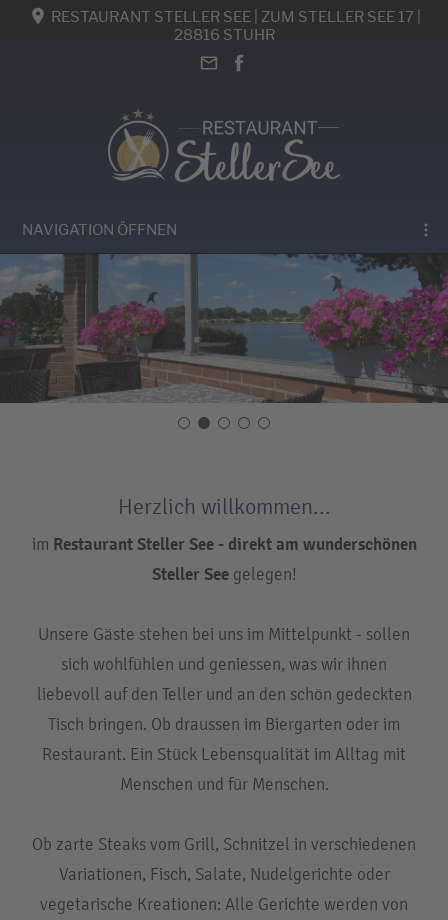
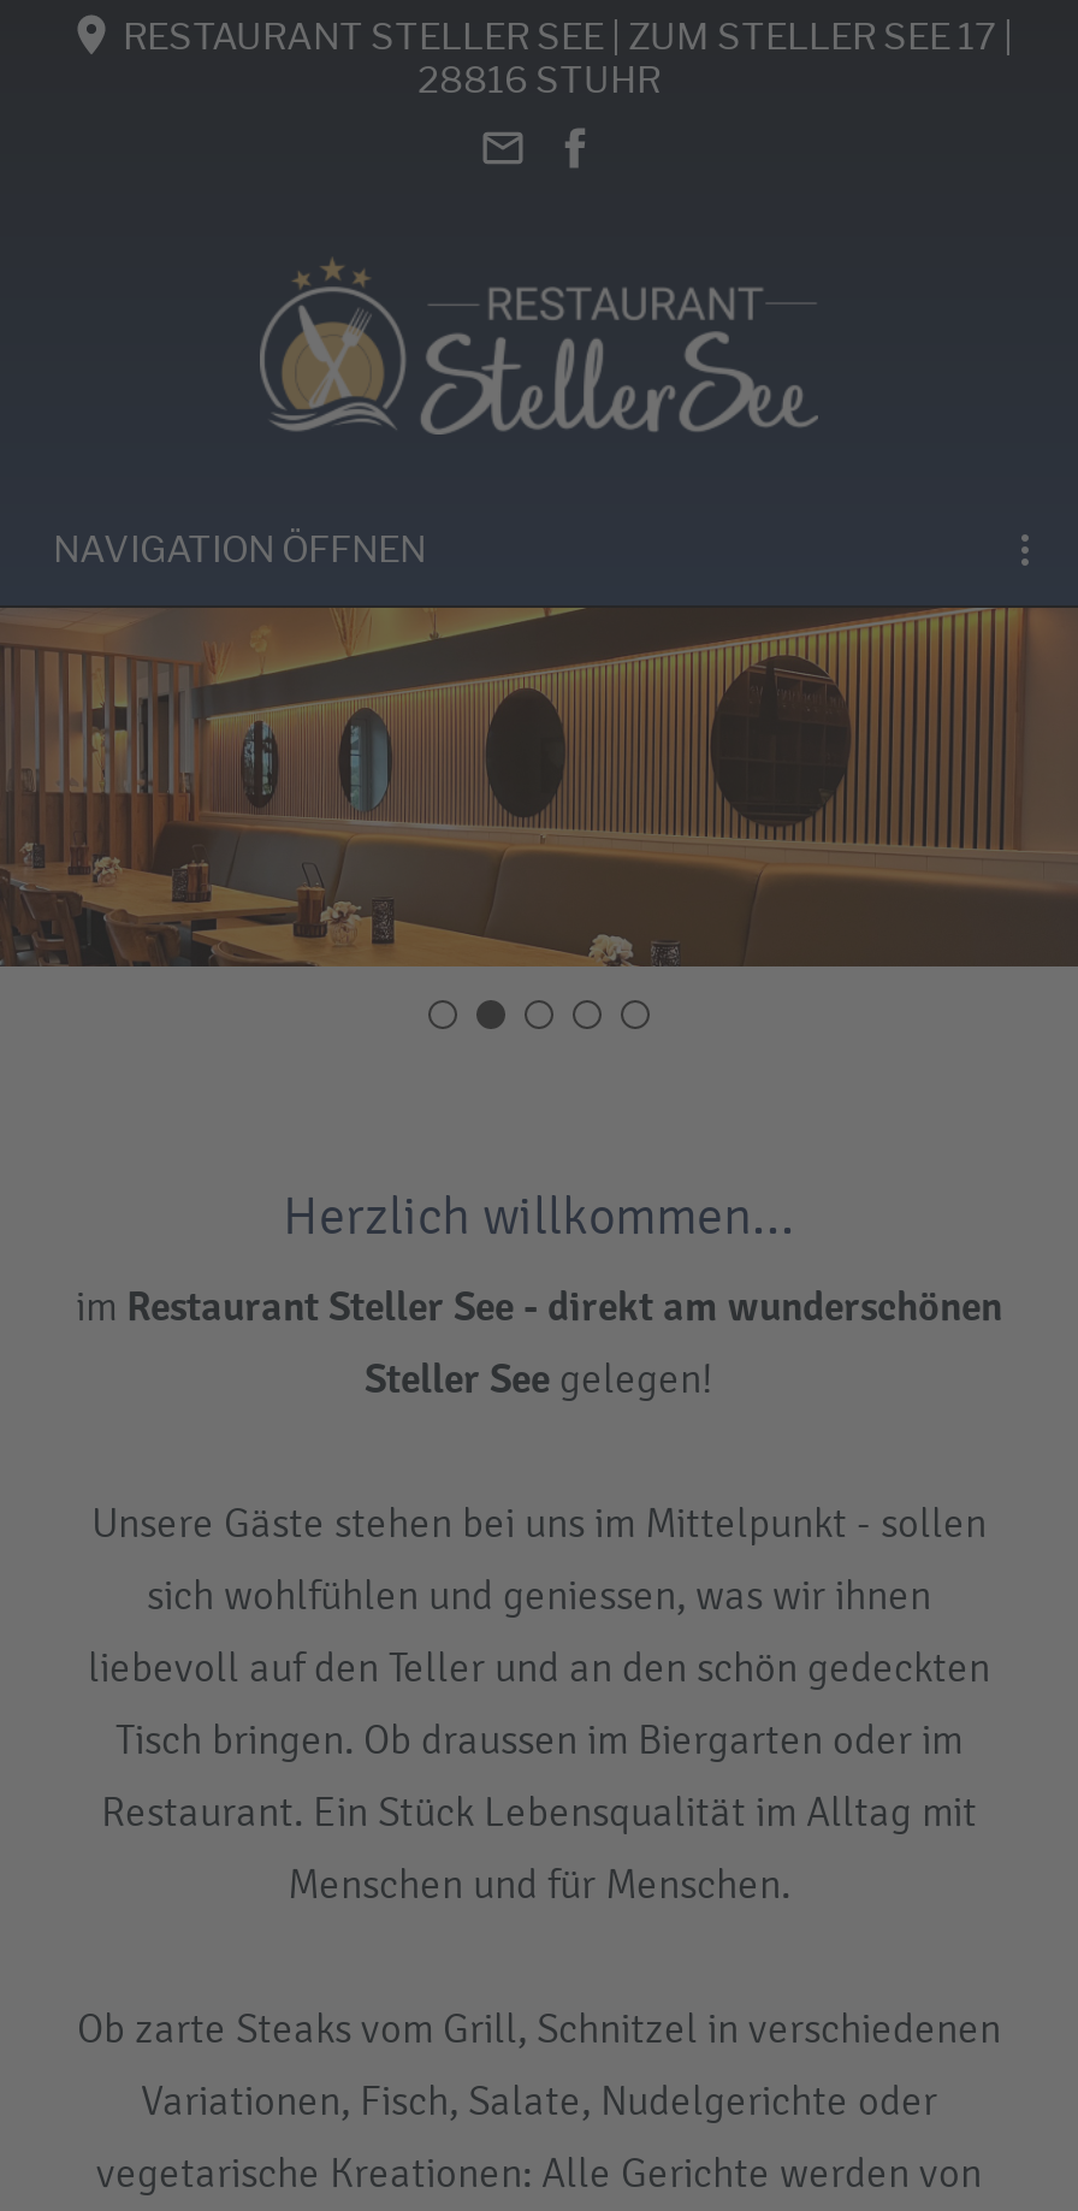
- [image]
+ [image]
